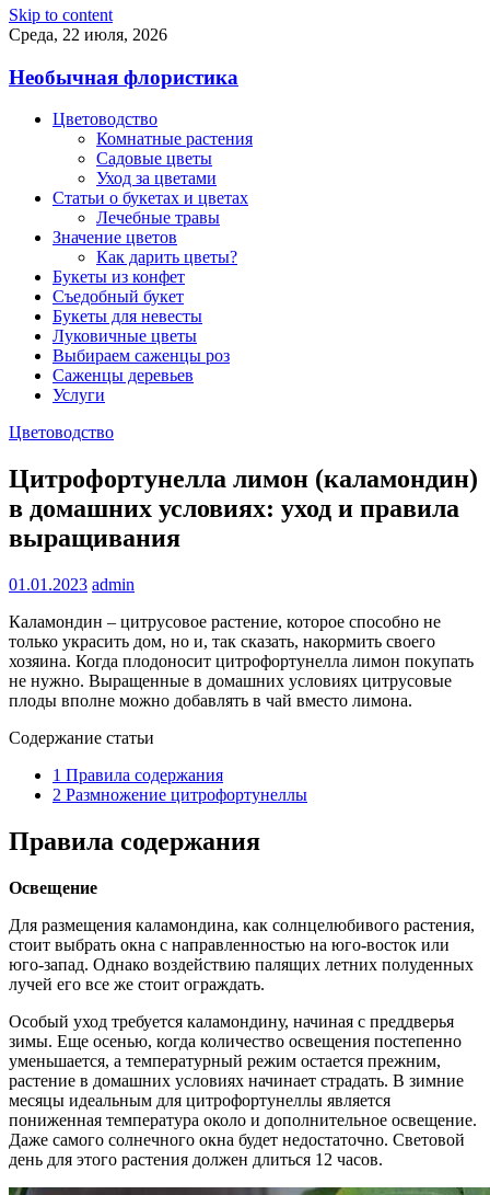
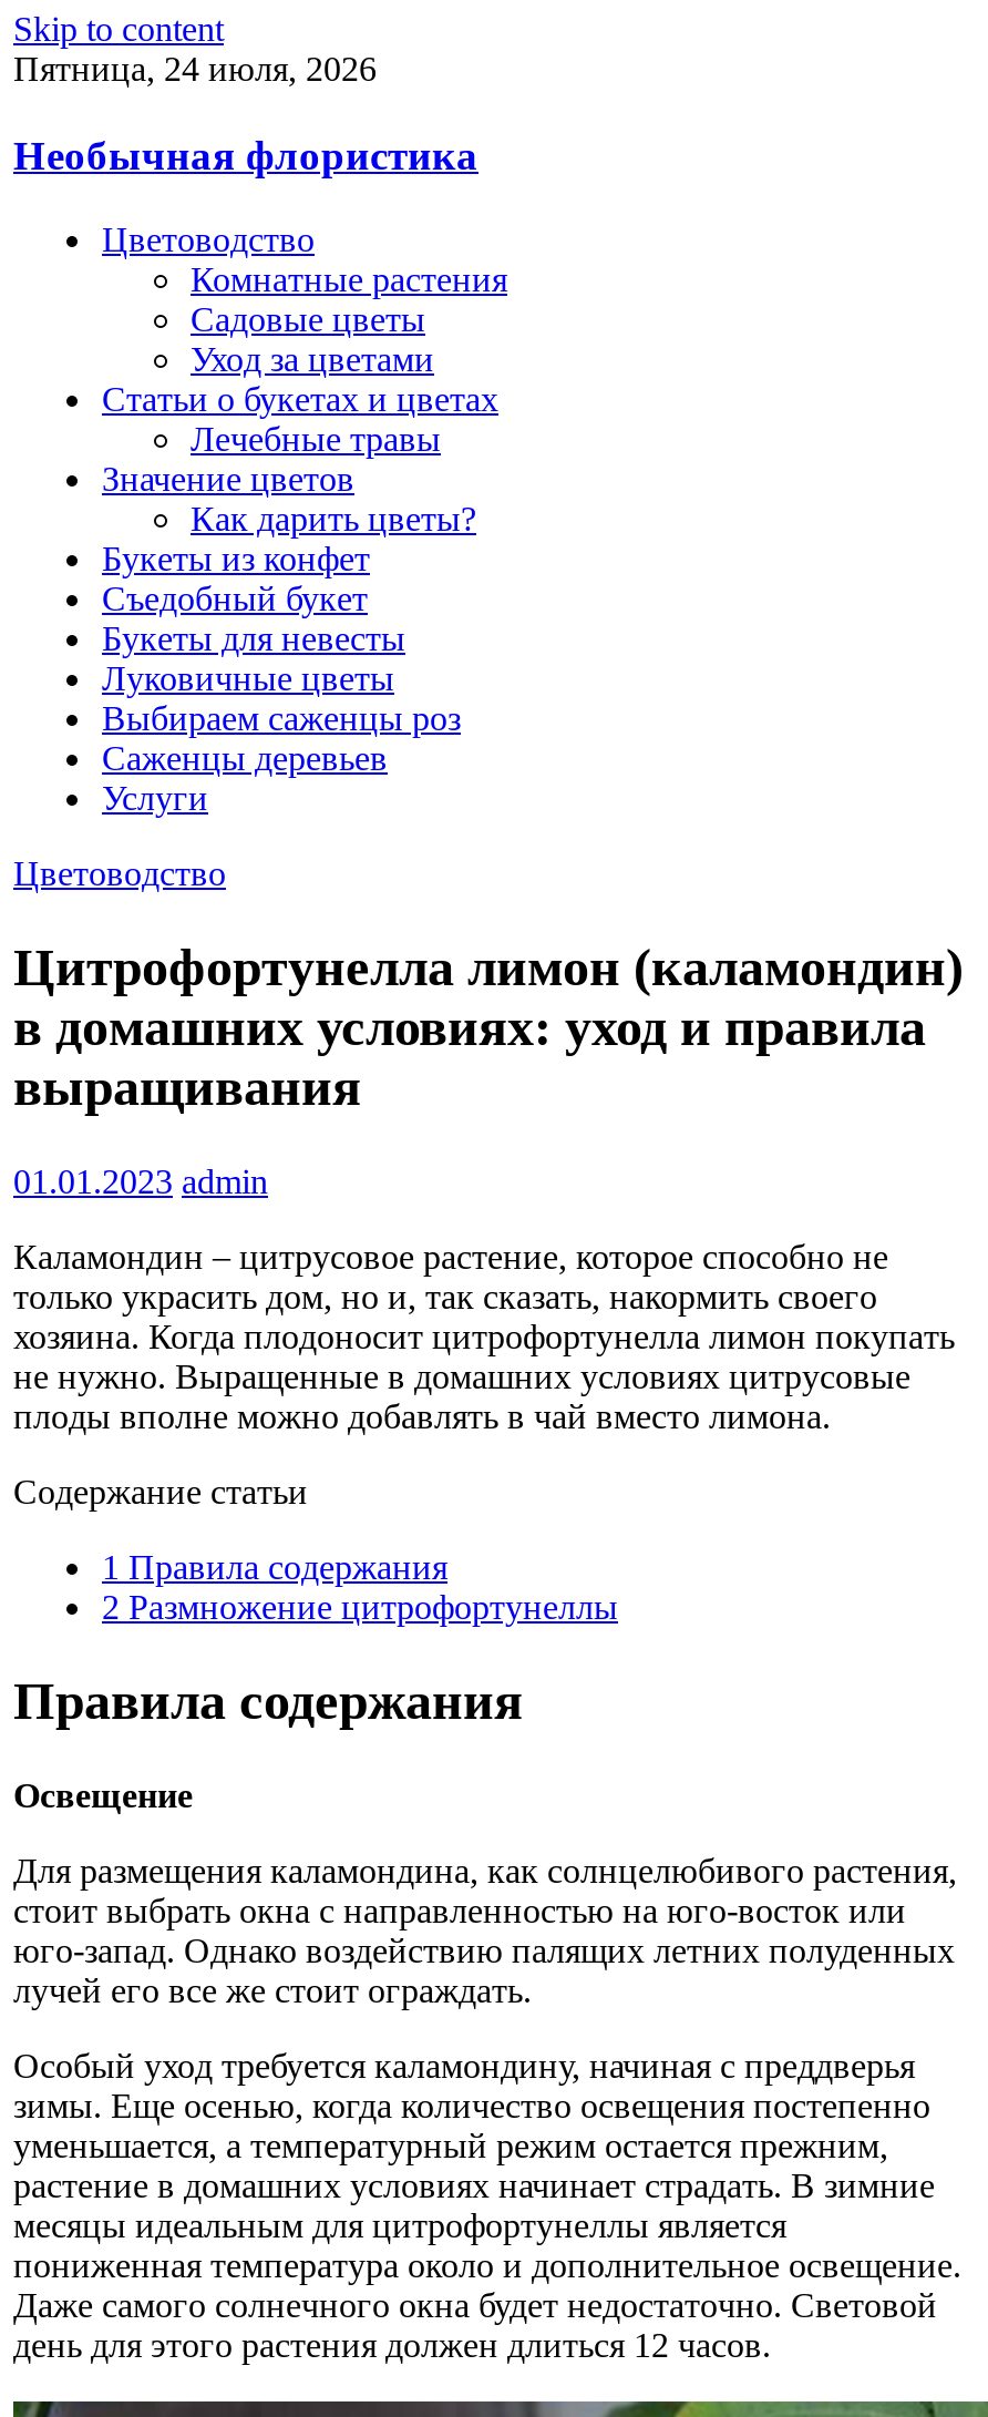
- Среда, 22 июля, 2026
+ Пятница, 24 июля, 2026
